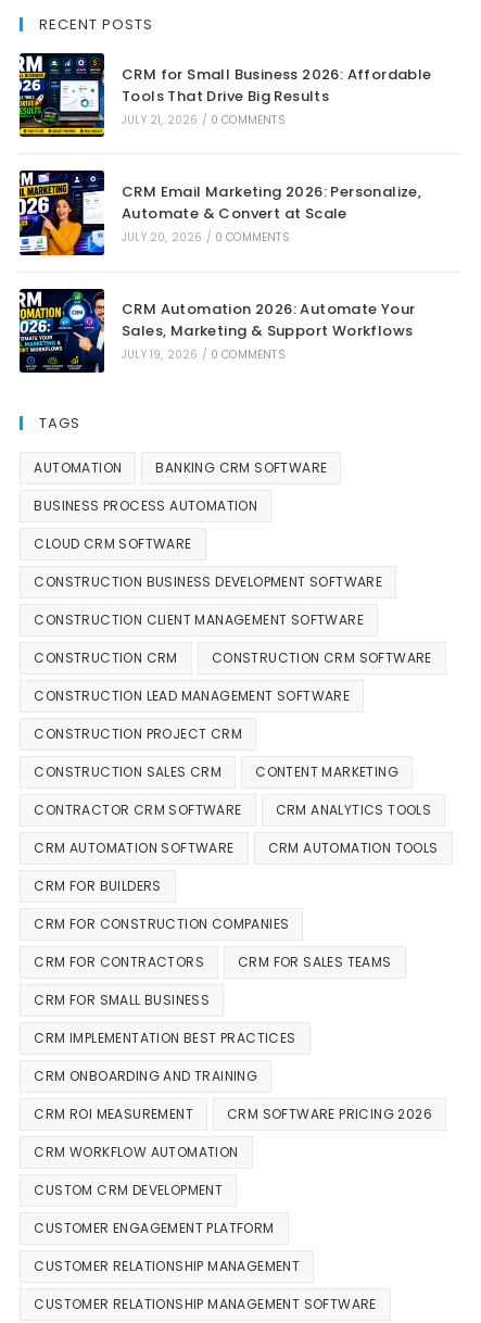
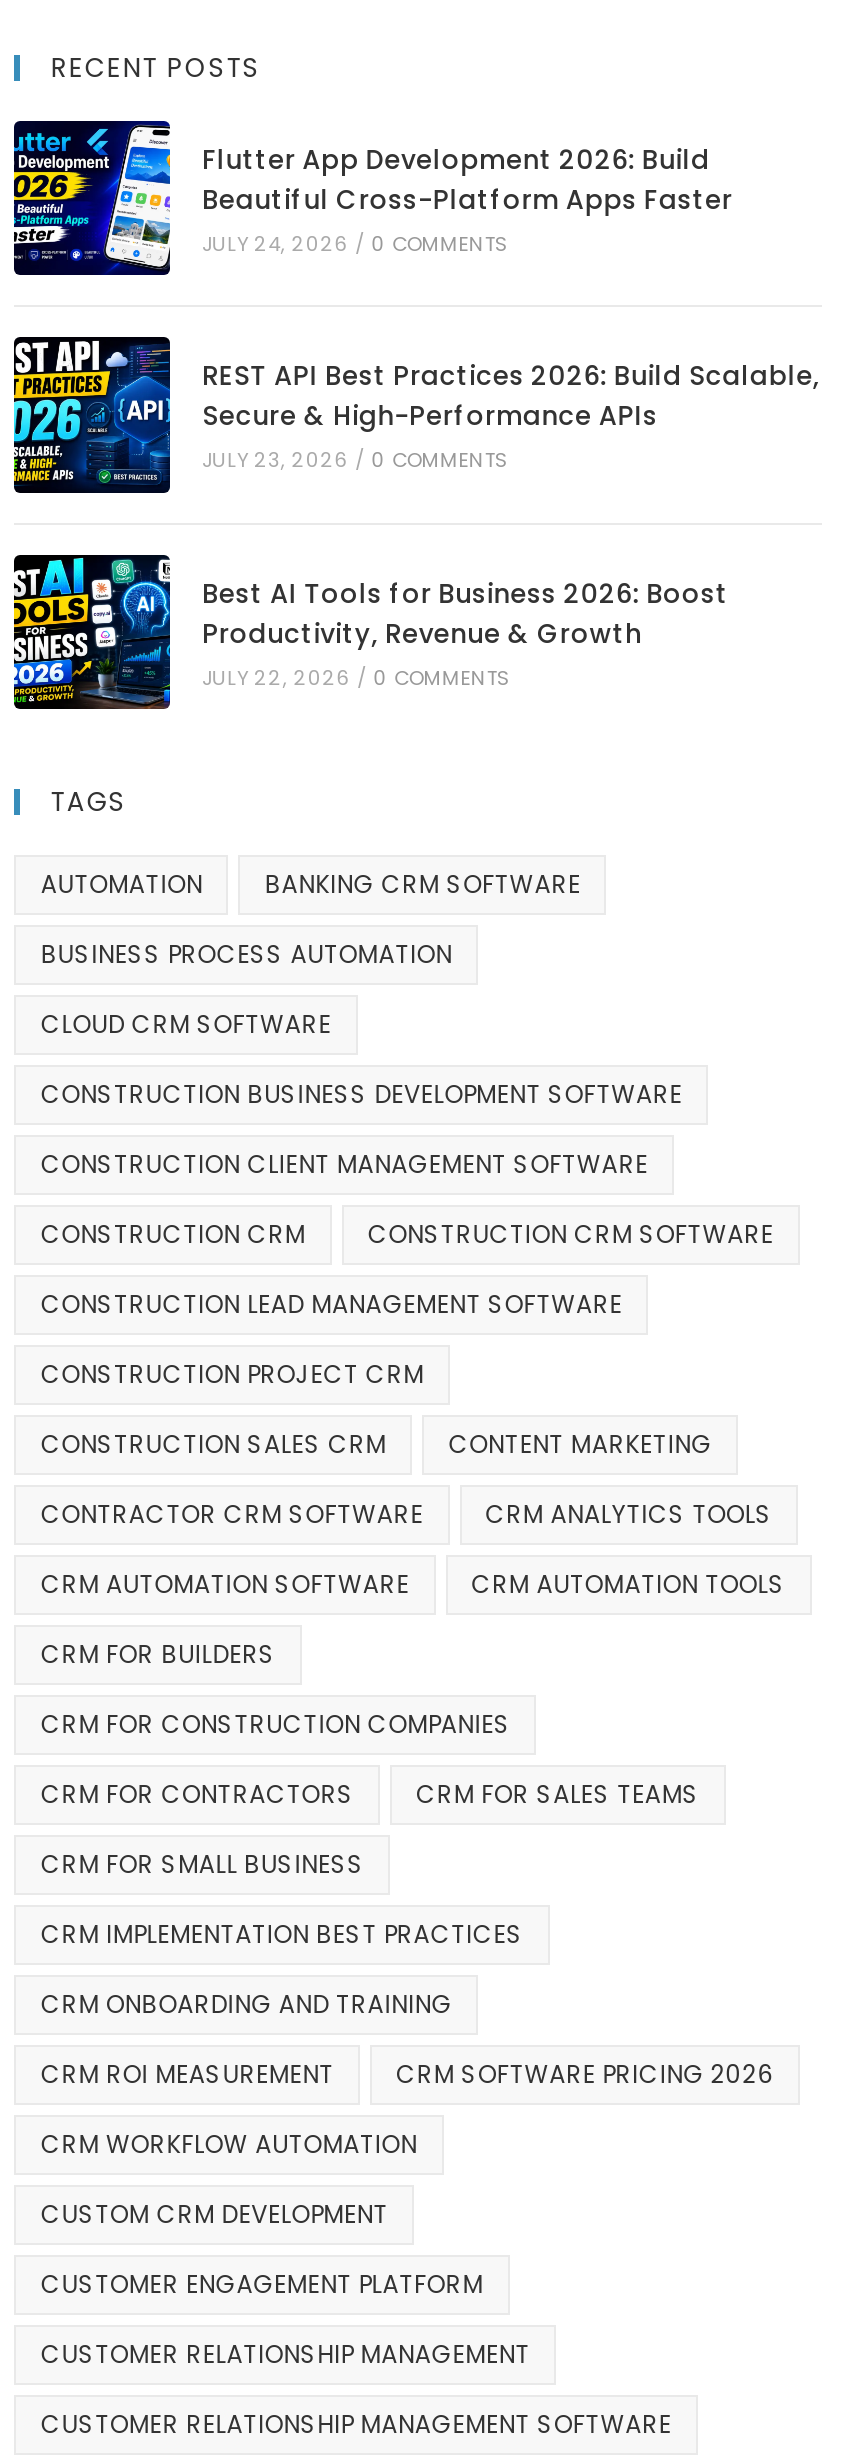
- [image]
- CRM for Small Business 2026: Affordable
- Tools That Drive Big Results
- JULY 21, 2026 / 0 COMMENTS
+ [image]
+ Flutter App Development 2026: Build
+ Beautiful Cross-Platform Apps Faster
+ JULY 24, 2026 / 0 COMMENTS

- [image]
- CRM Email Marketing 2026: Personalize,
- Automate & Convert at Scale
- JULY 20, 2026 / 0 COMMENTS
+ [image]
+ REST API Best Practices 2026: Build Scalable,
+ Secure & High-Performance APIs
+ JULY 23, 2026 / 0 COMMENTS

- [image]
- CRM Automation 2026: Automate Your
- Sales, Marketing & Support Workflows
- JULY 19, 2026 / 0 COMMENTS
+ [image]
+ Best AI Tools for Business 2026: Boost
+ Productivity, Revenue & Growth
+ JULY 22, 2026 / 0 COMMENTS
